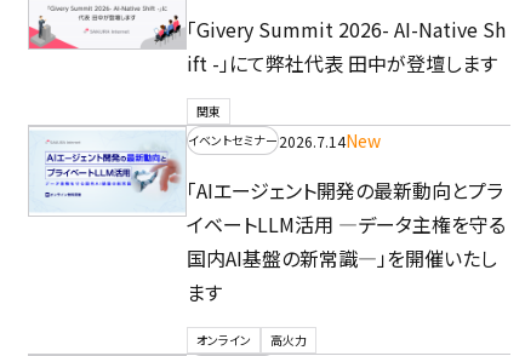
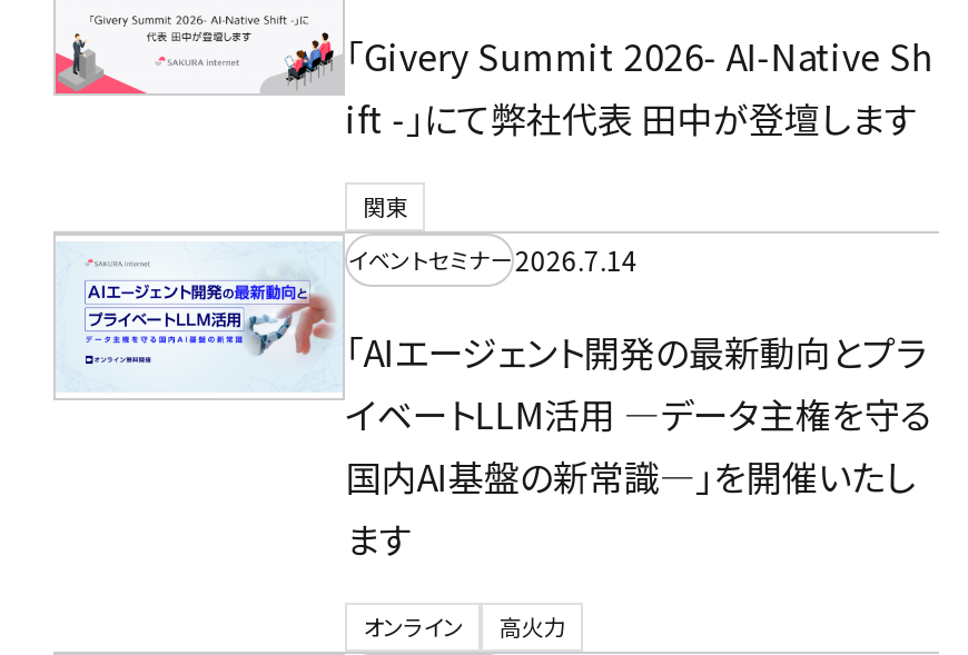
- イベントセミナー2026.7.14New
+ イベントセミナー2026.7.14
